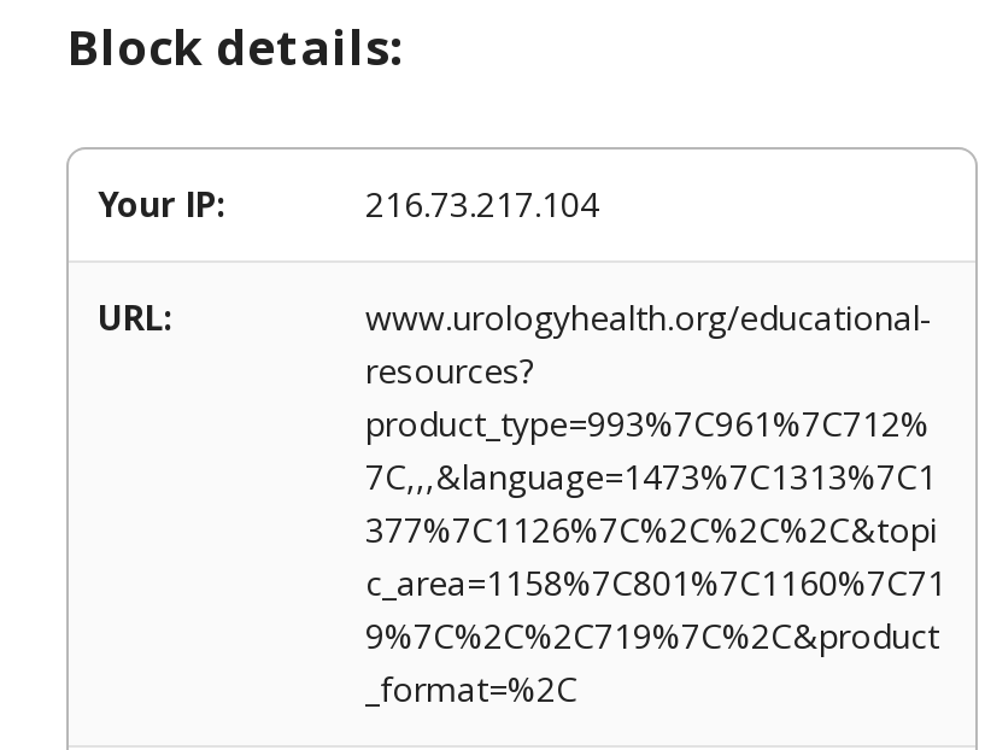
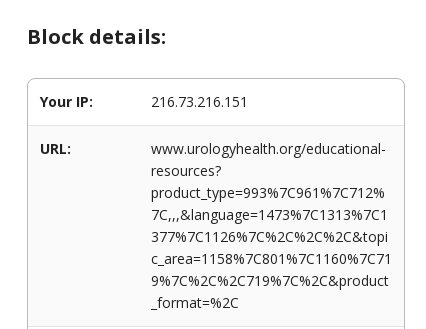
- 216.73.217.104
+ 216.73.216.151
